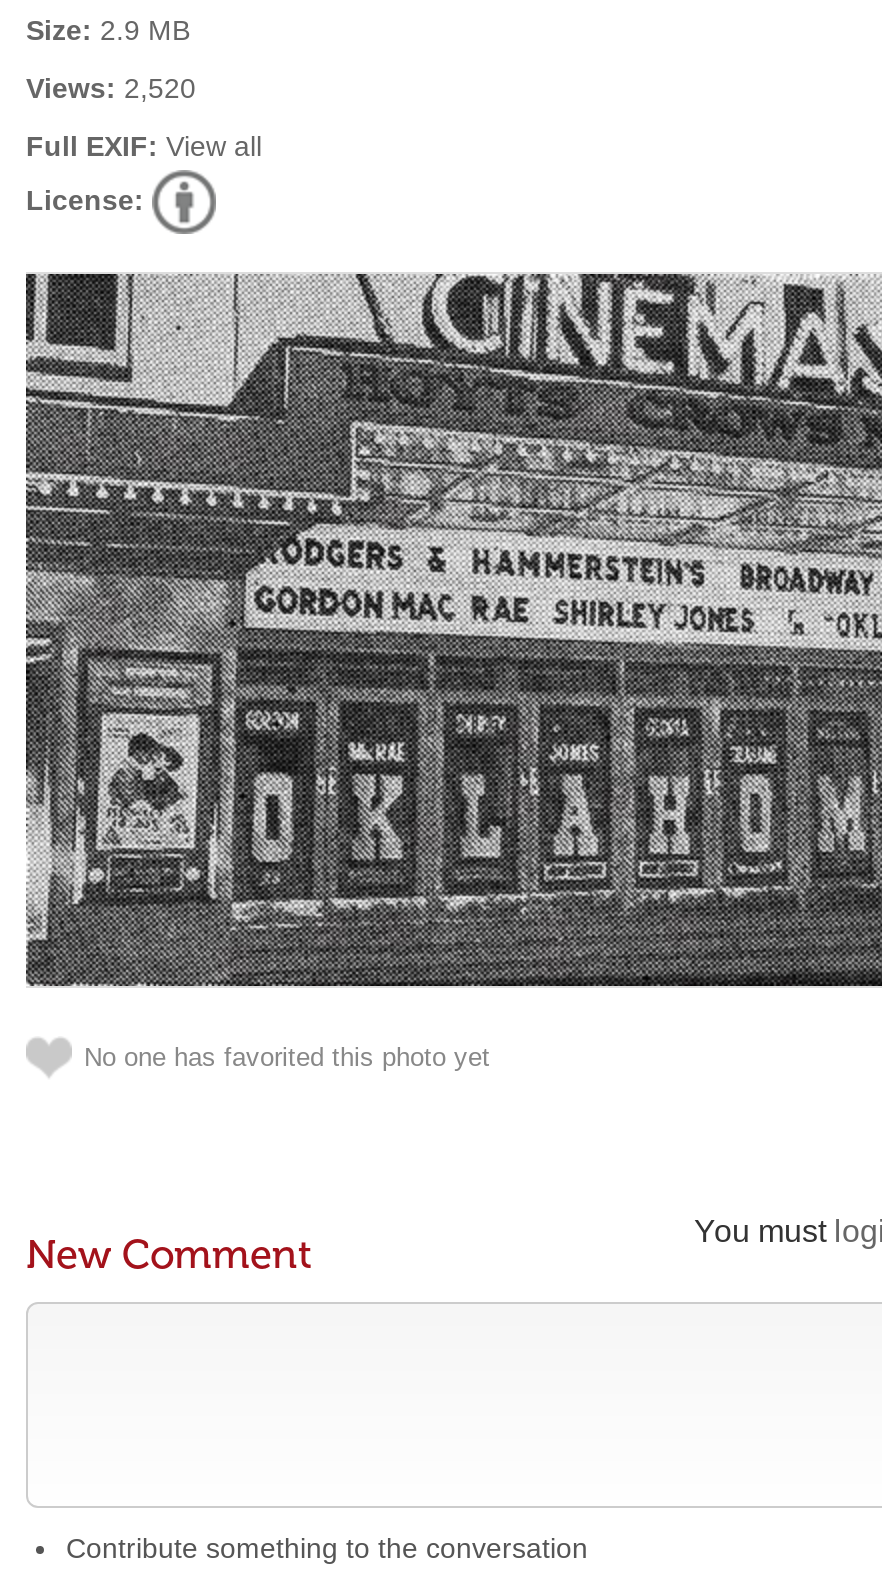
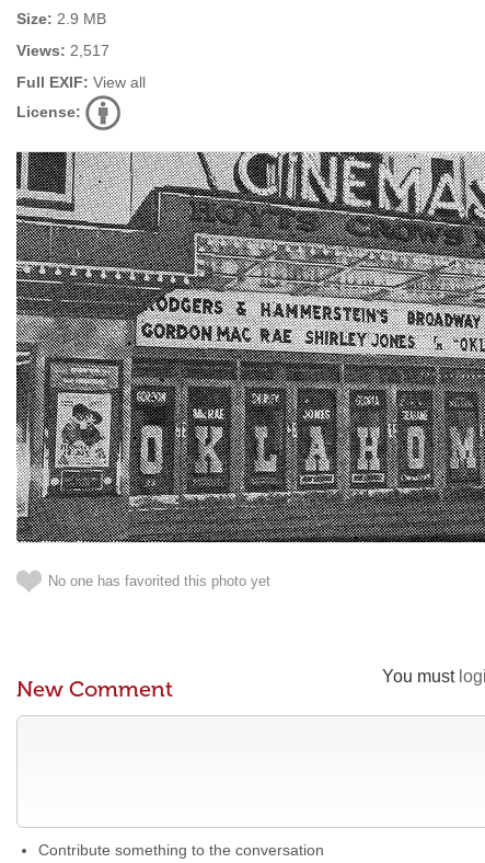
- Views: 2,520
+ Views: 2,517
